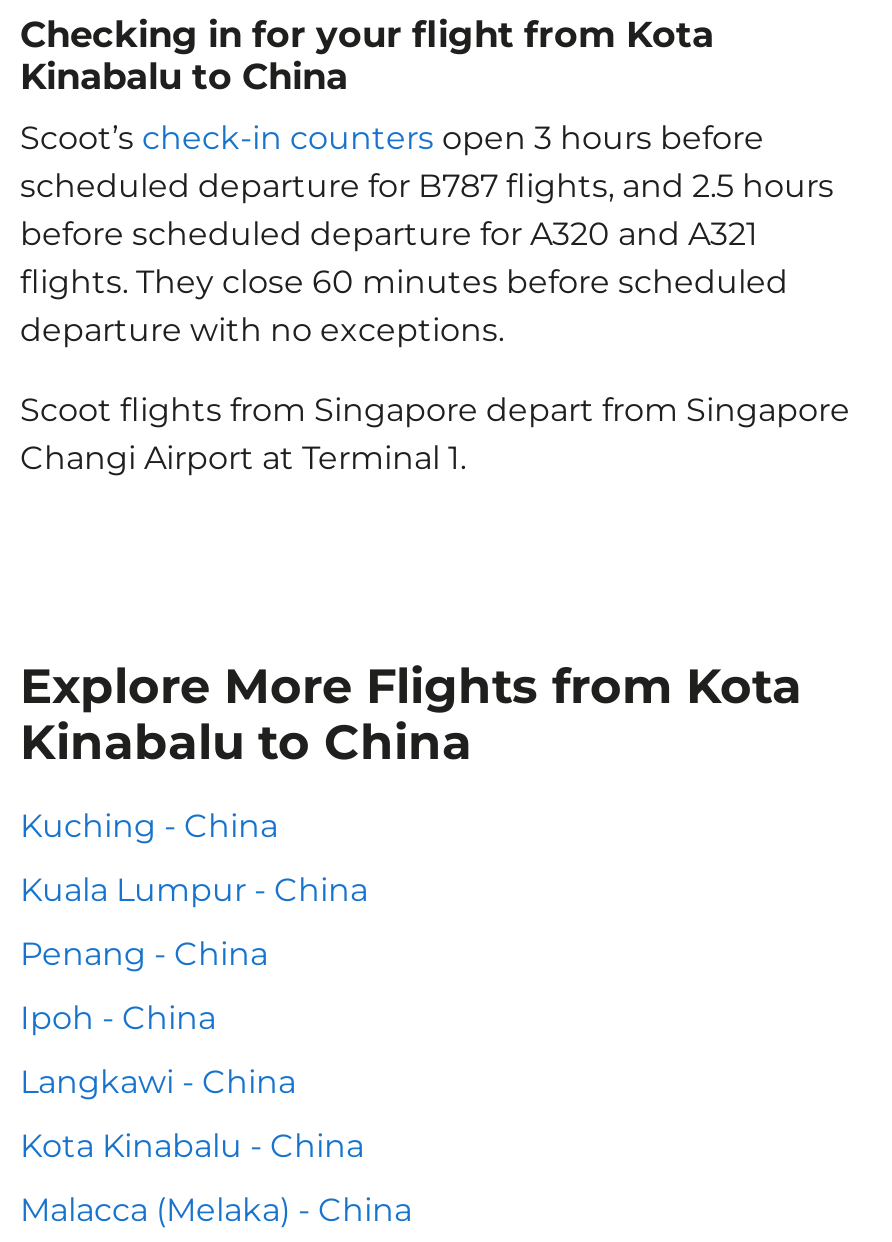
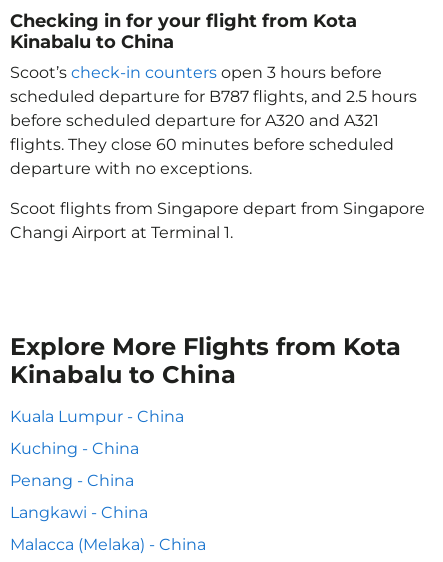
moved down: Kuching - China

- Ipoh - China

- Kota Kinabalu - China
